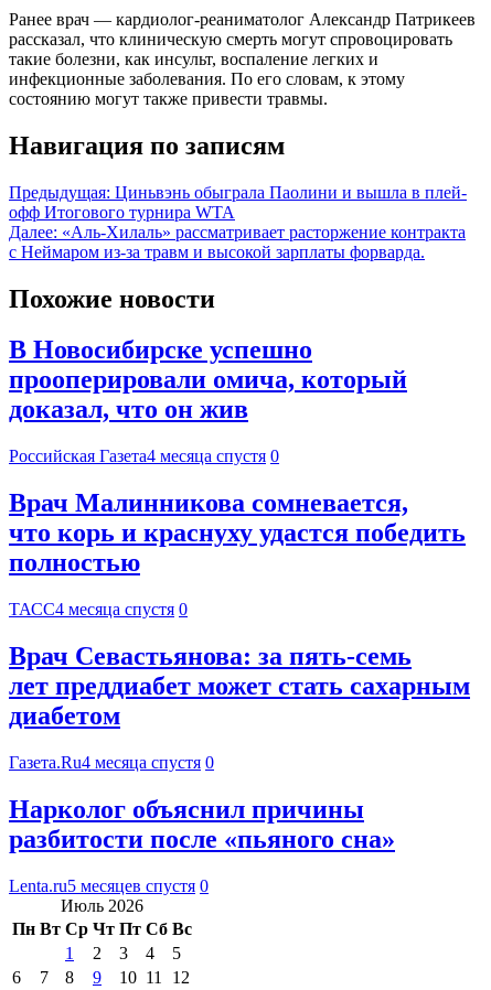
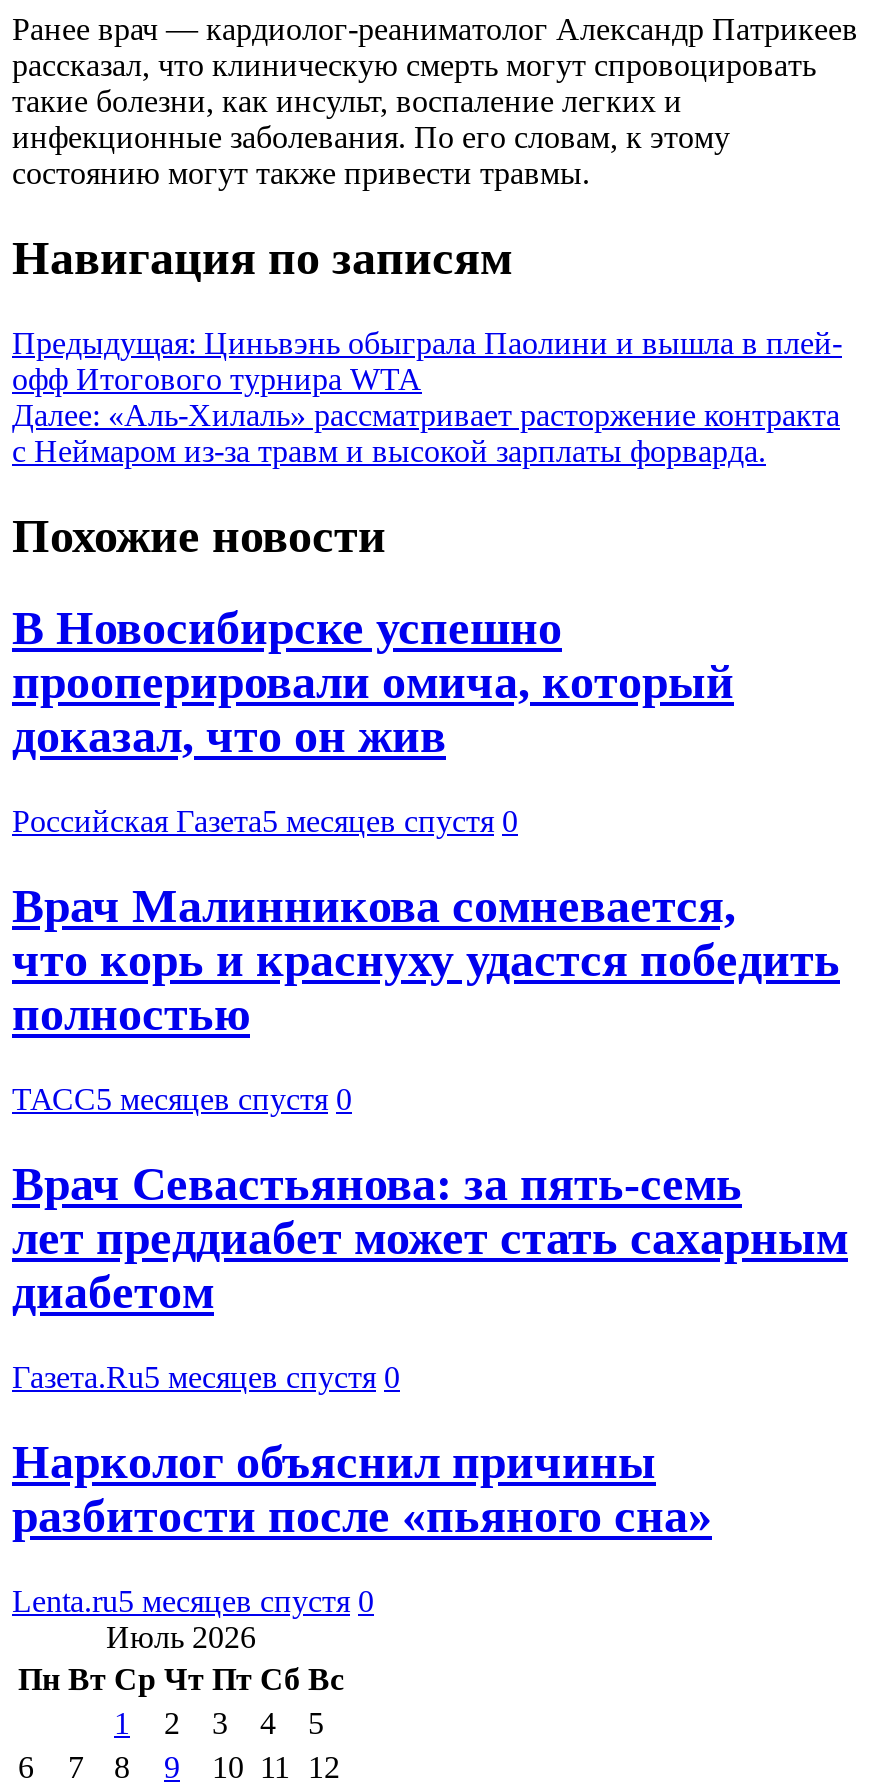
- Российская Газета4 месяца спустя 0
+ Российская Газета5 месяцев спустя 0

- ТАСС4 месяца спустя 0
+ ТАСС5 месяцев спустя 0

- Газета.Ru4 месяца спустя 0
+ Газета.Ru5 месяцев спустя 0
